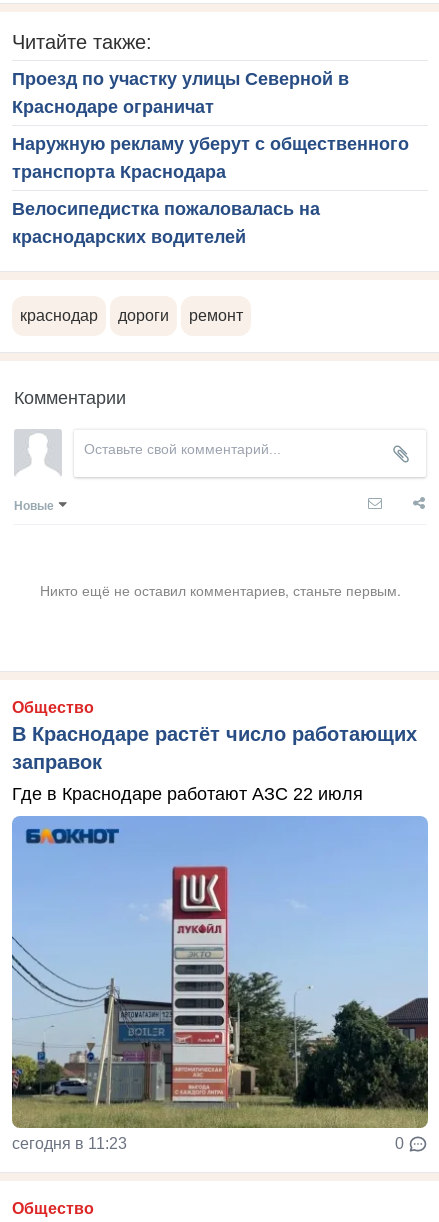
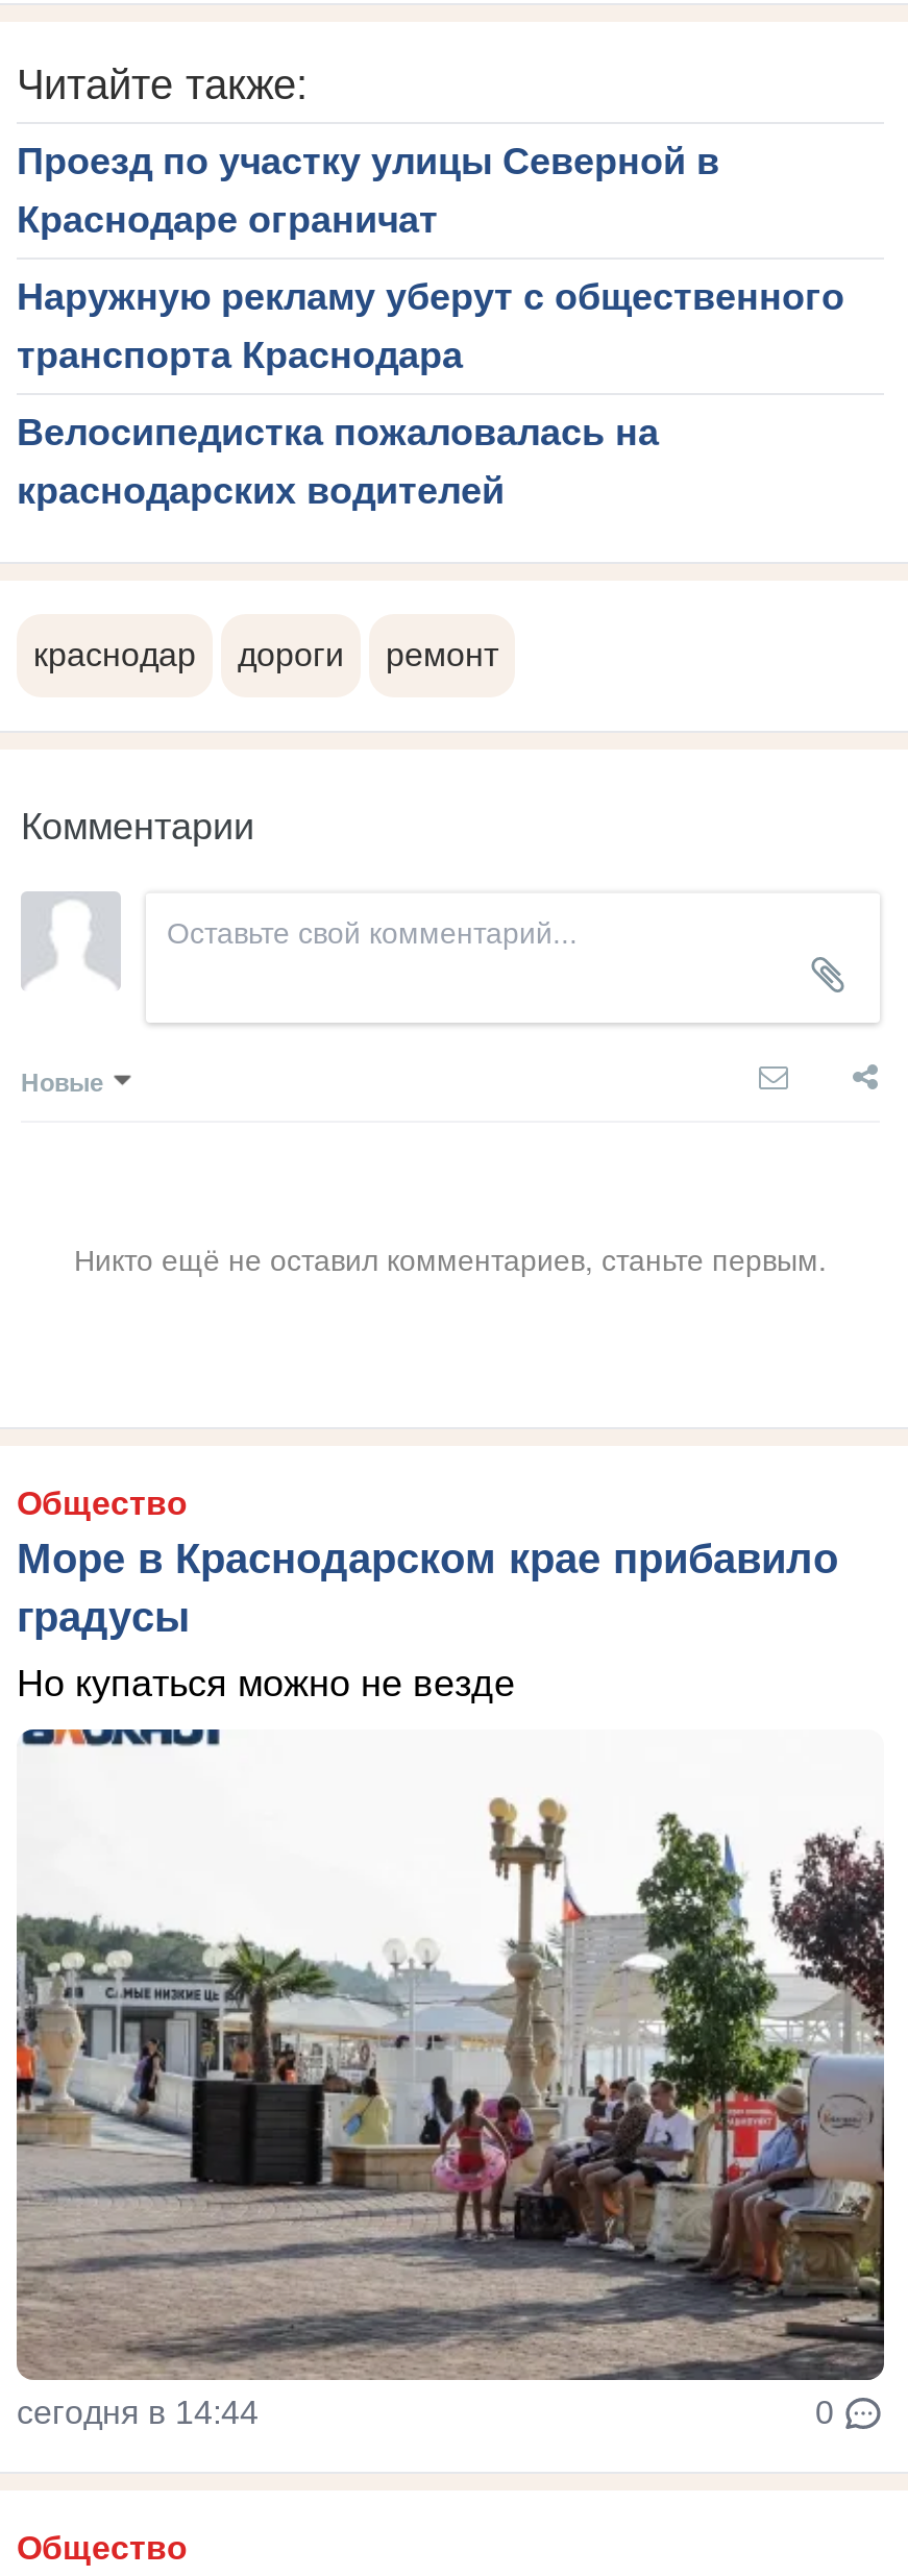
- В Краснодаре растёт число работающих
- заправок
+ Море в Краснодарском крае прибавило
+ градусы

- Где в Краснодаре работают АЗС 22 июля
+ Но купаться можно не везде

- [image]
- сегодня в 11:23
+ [image]
+ сегодня в 14:44
